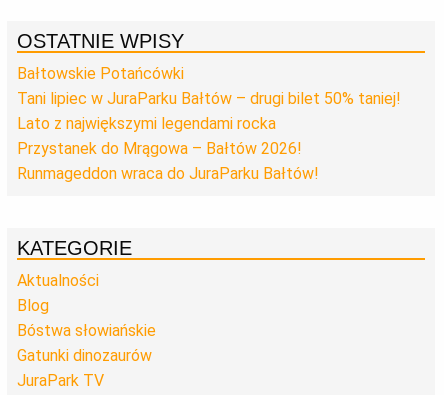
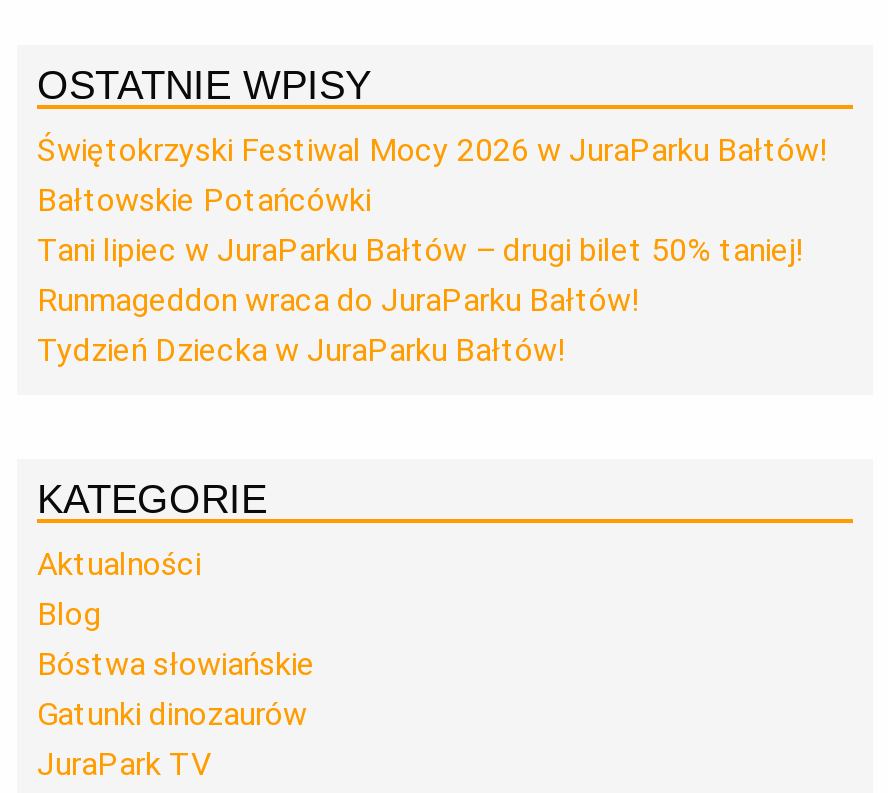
+ Świętokrzyski Festiwal Mocy 2026 w JuraParku Bałtów!

moved down: Bałtowskie Potańcówki | Tani lipiec w JuraParku Bałtów – drugi bilet 50% taniej!

- Lato z największymi legendami rocka
- Przystanek do Mrągowa – Bałtów 2026!

moved up: Runmageddon wraca do JuraParku Bałtów!

+ Tydzień Dziecka w JuraParku Bałtów!
